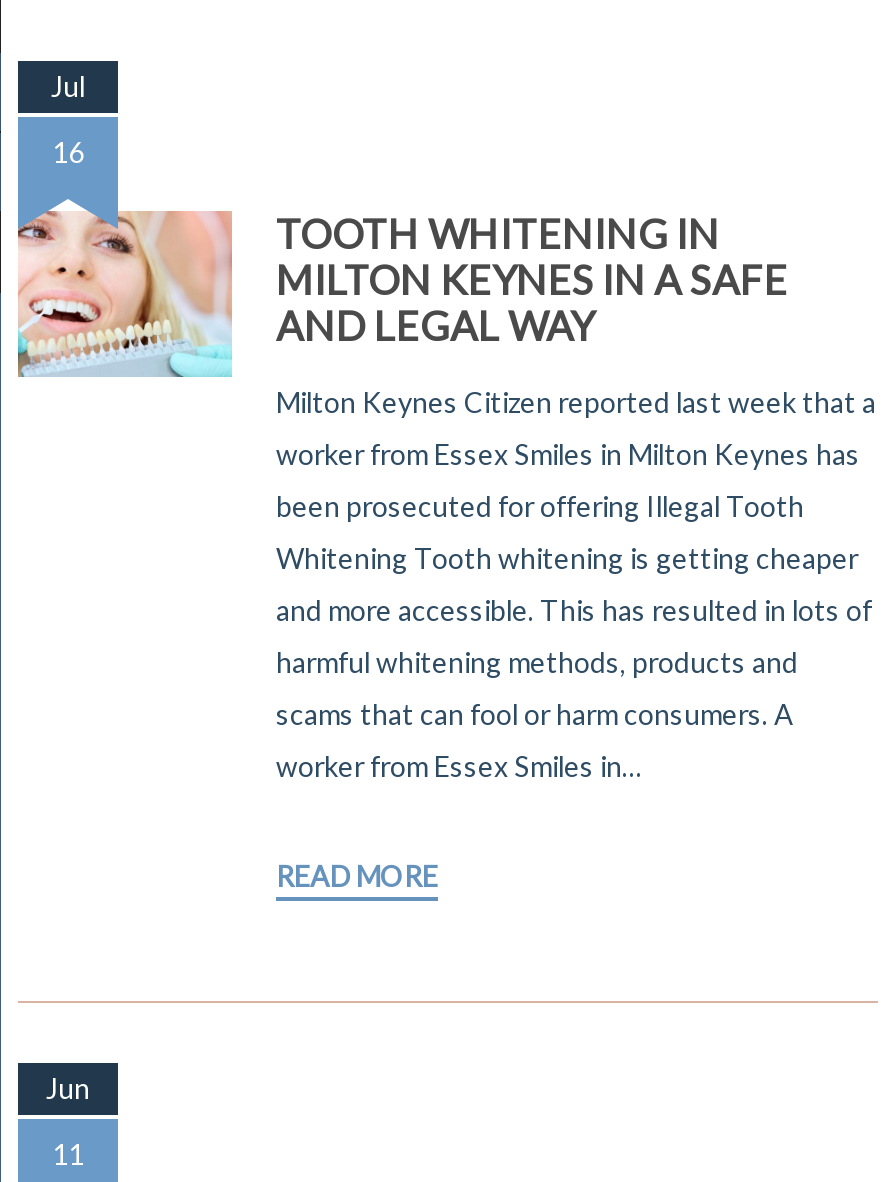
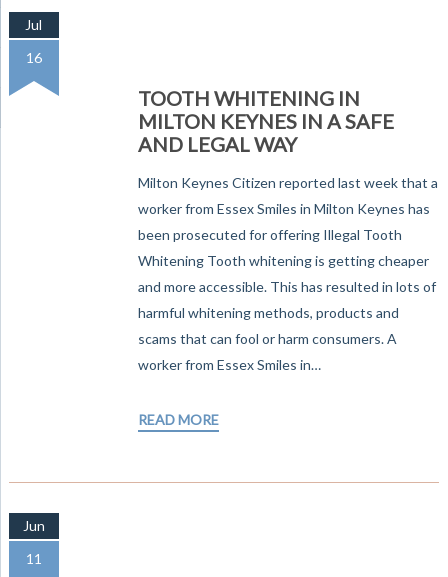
- [image]
